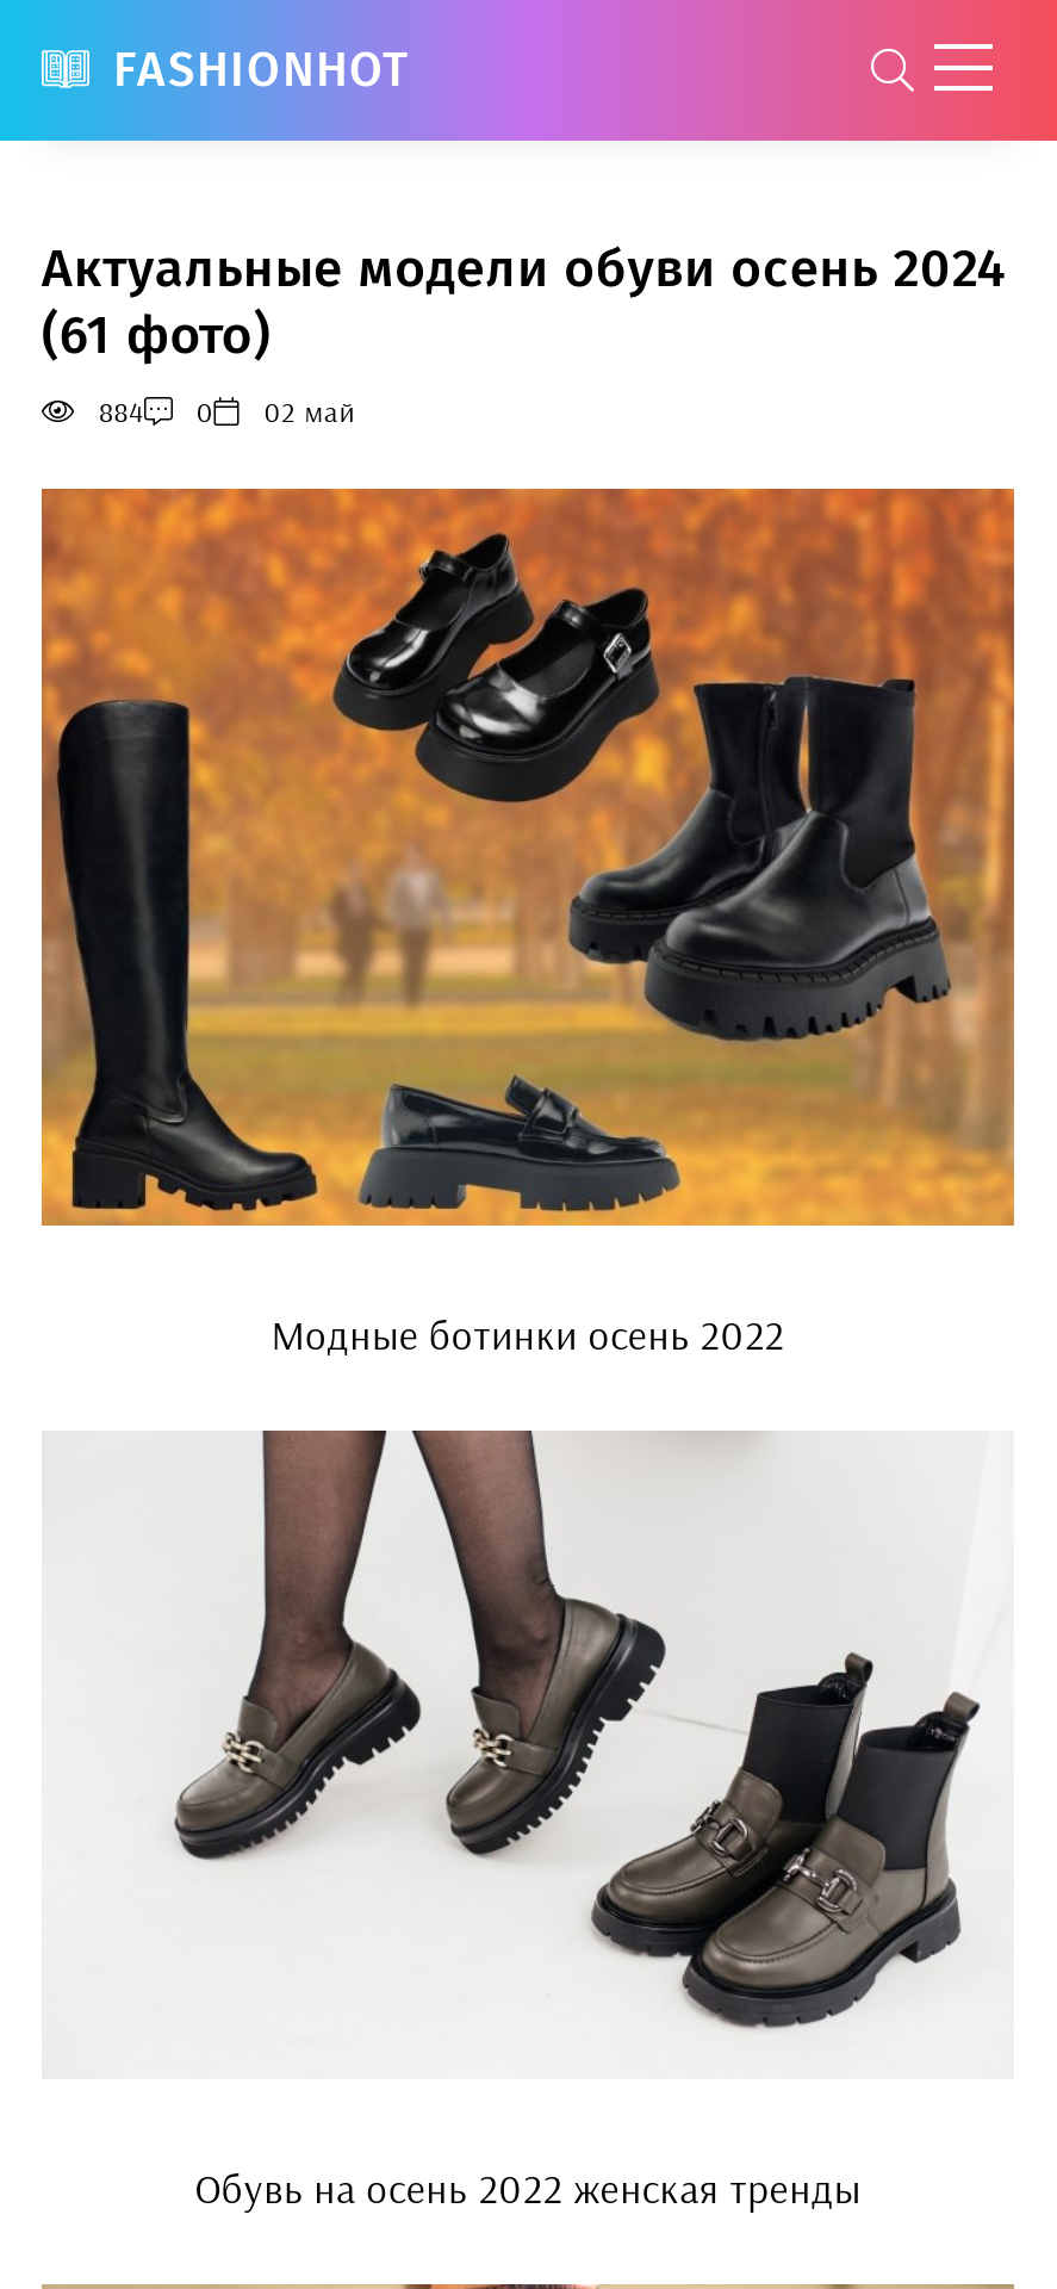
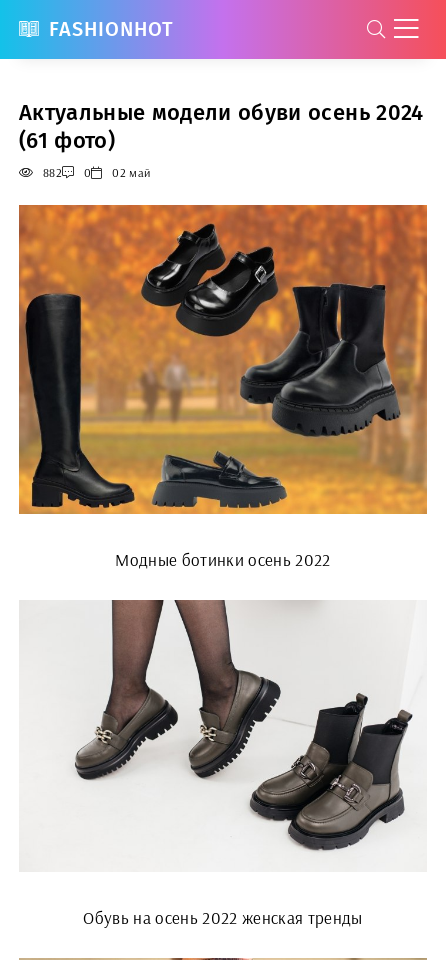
- 884 0 02 май
+ 882 0 02 май
